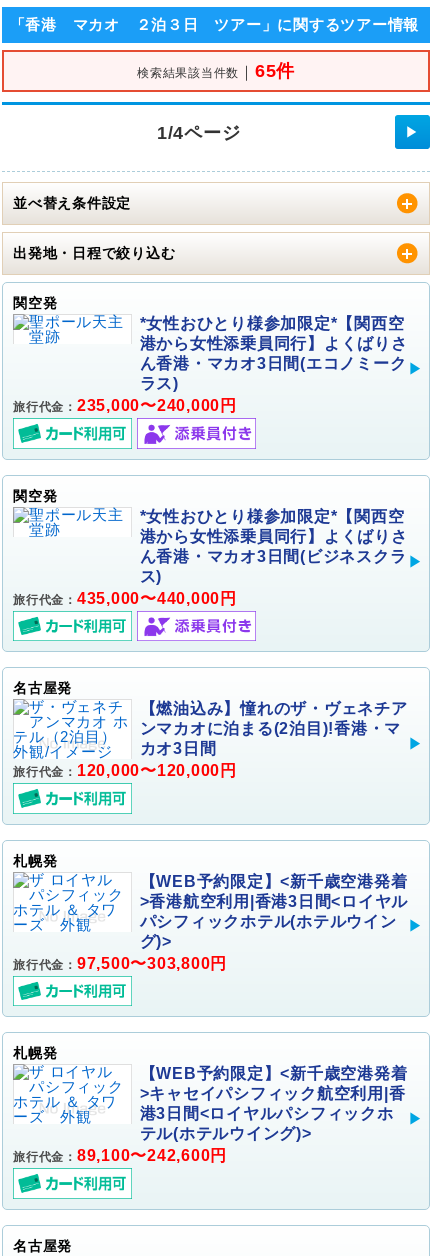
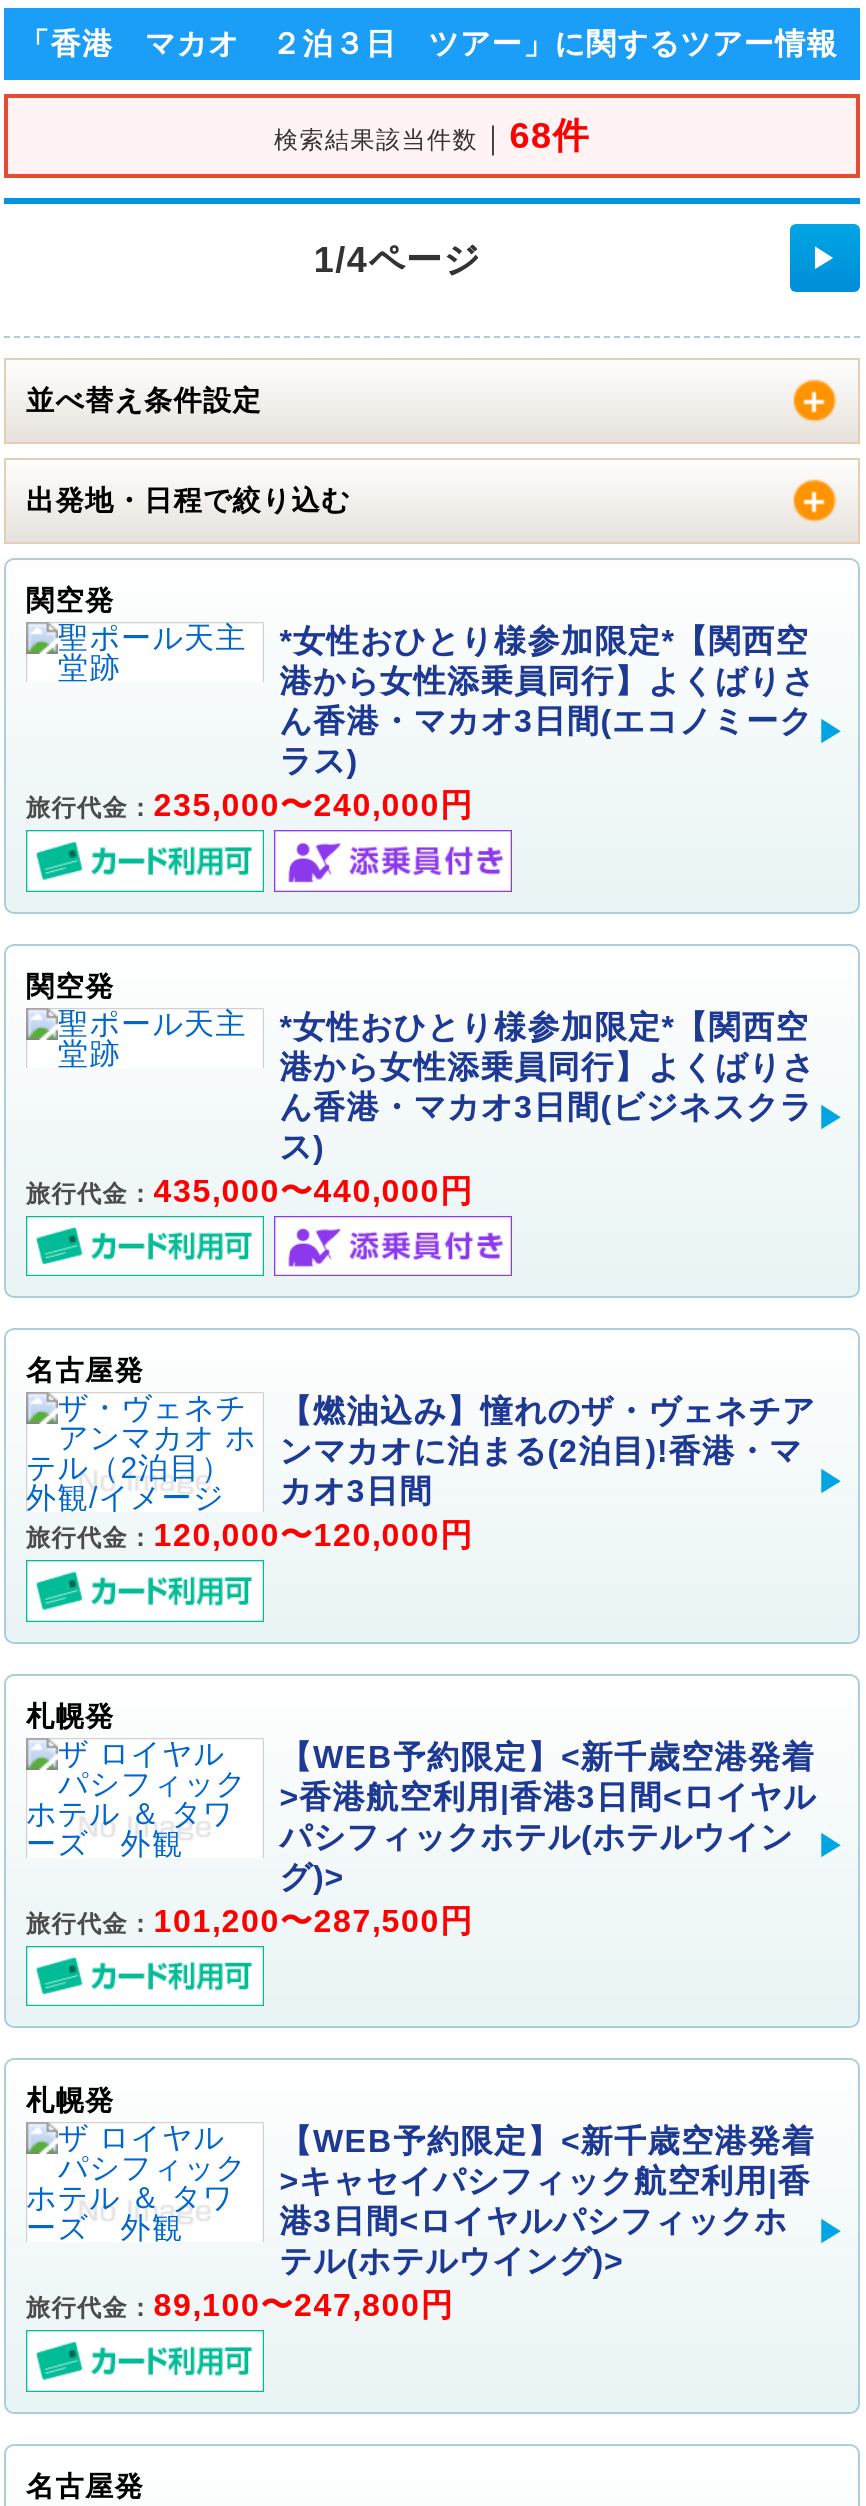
- 検索結果該当件数｜65件
+ 検索結果該当件数｜68件

- 旅行代金：97,500〜303,800円
+ 旅行代金：101,200〜287,500円

- 旅行代金：89,100〜242,600円
+ 旅行代金：89,100〜247,800円
